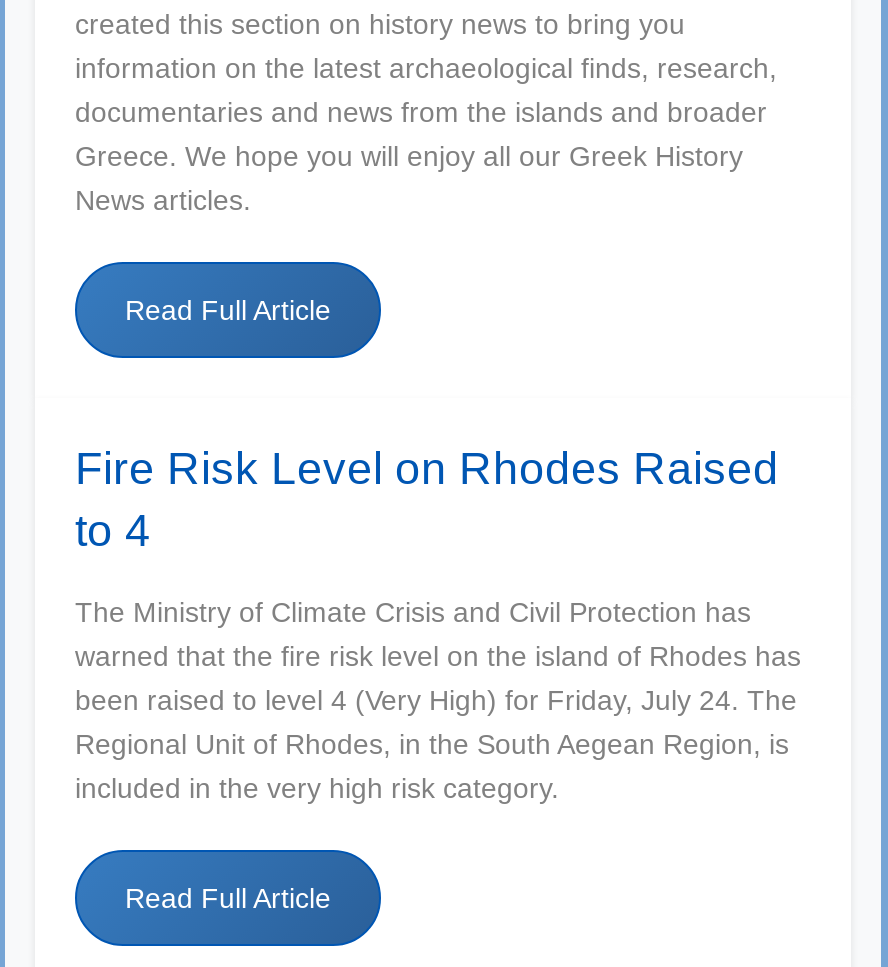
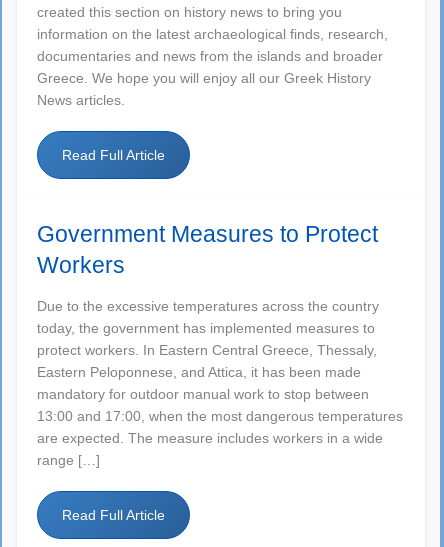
- Fire Risk Level on Rhodes Raised
- to 4
+ Government Measures to Protect
+ Workers

- The Ministry of Climate Crisis and Civil Protection has
- warned that the fire risk level on the island of Rhodes has
- been raised to level 4 (Very High) for Friday, July 24. The
- Regional Unit of Rhodes, in the South Aegean Region, is
- included in the very high risk category.
+ Due to the excessive temperatures across the country
+ today, the government has implemented measures to
+ protect workers. In Eastern Central Greece, Thessaly,
+ Eastern Peloponnese, and Attica, it has been made
+ mandatory for outdoor manual work to stop between
+ 13:00 and 17:00, when the most dangerous temperatures
+ are expected. The measure includes workers in a wide
+ range […]
